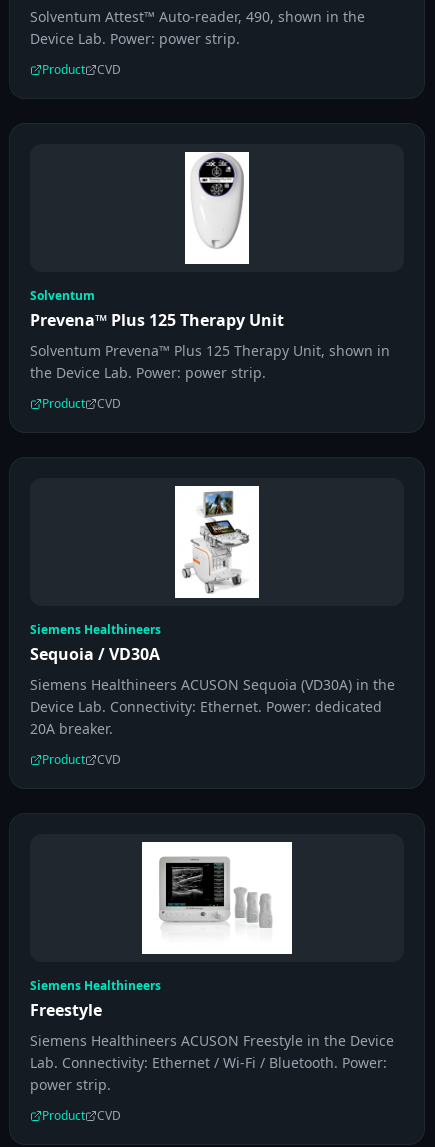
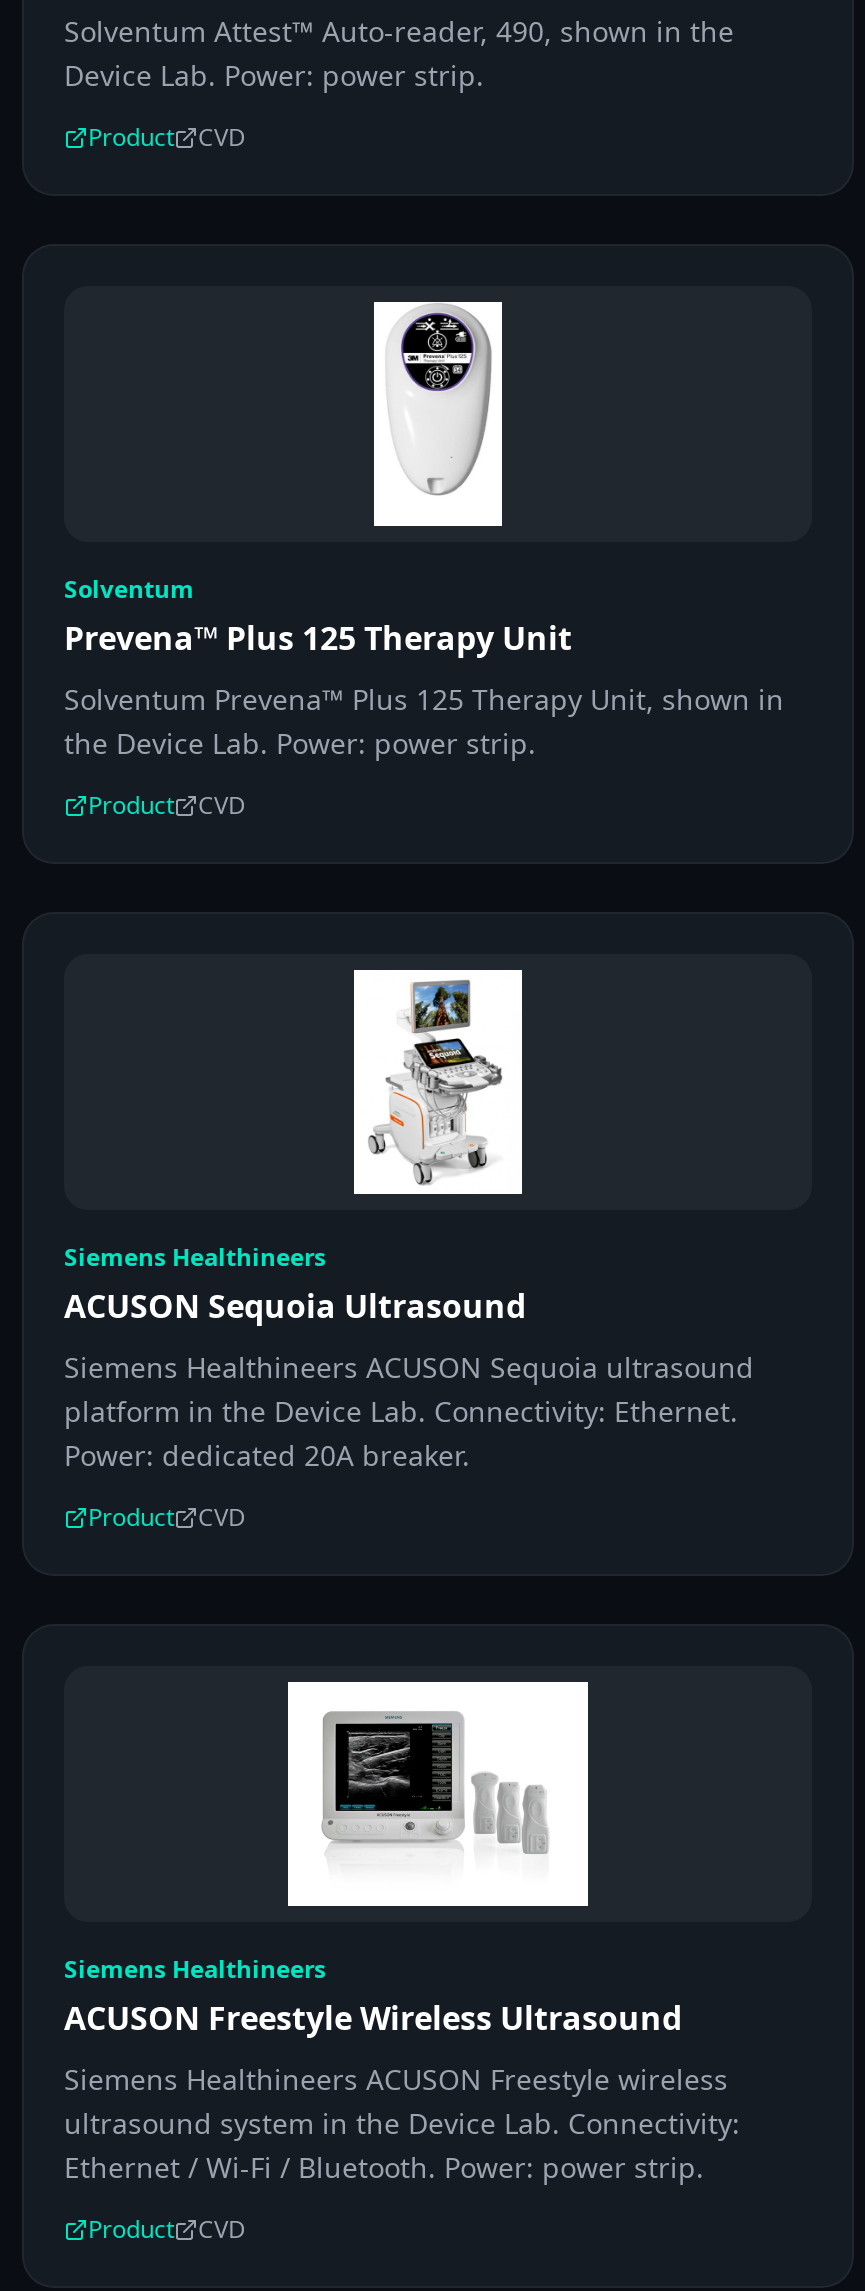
- Sequoia / VD30A
+ ACUSON Sequoia Ultrasound

- Siemens Healthineers ACUSON Sequoia (VD30A) in the
- Device Lab. Connectivity: Ethernet. Power: dedicated
- 20A breaker.
+ Siemens Healthineers ACUSON Sequoia ultrasound
+ platform in the Device Lab. Connectivity: Ethernet.
+ Power: dedicated 20A breaker.

- Freestyle
+ ACUSON Freestyle Wireless Ultrasound

- Siemens Healthineers ACUSON Freestyle in the Device
- Lab. Connectivity: Ethernet / Wi-Fi / Bluetooth. Power:
- power strip.
+ Siemens Healthineers ACUSON Freestyle wireless
+ ultrasound system in the Device Lab. Connectivity:
+ Ethernet / Wi-Fi / Bluetooth. Power: power strip.
